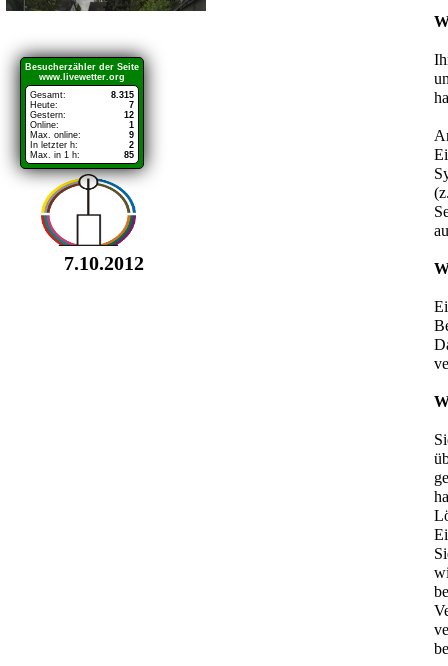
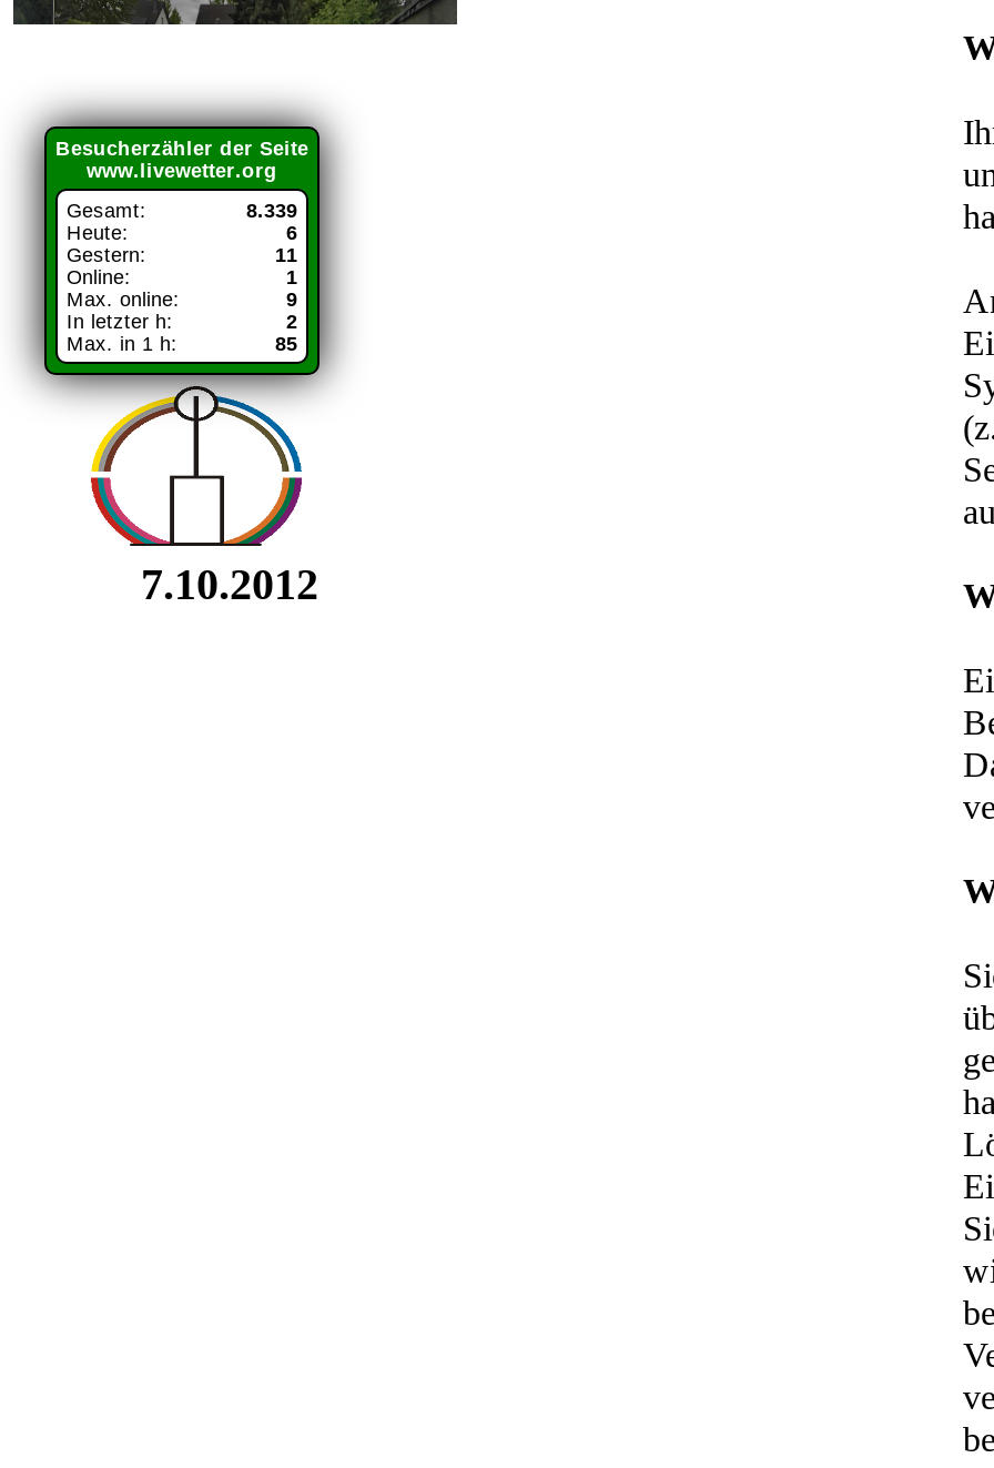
- 8.315
+ 8.339

- 7
+ 6

- 12
+ 11
